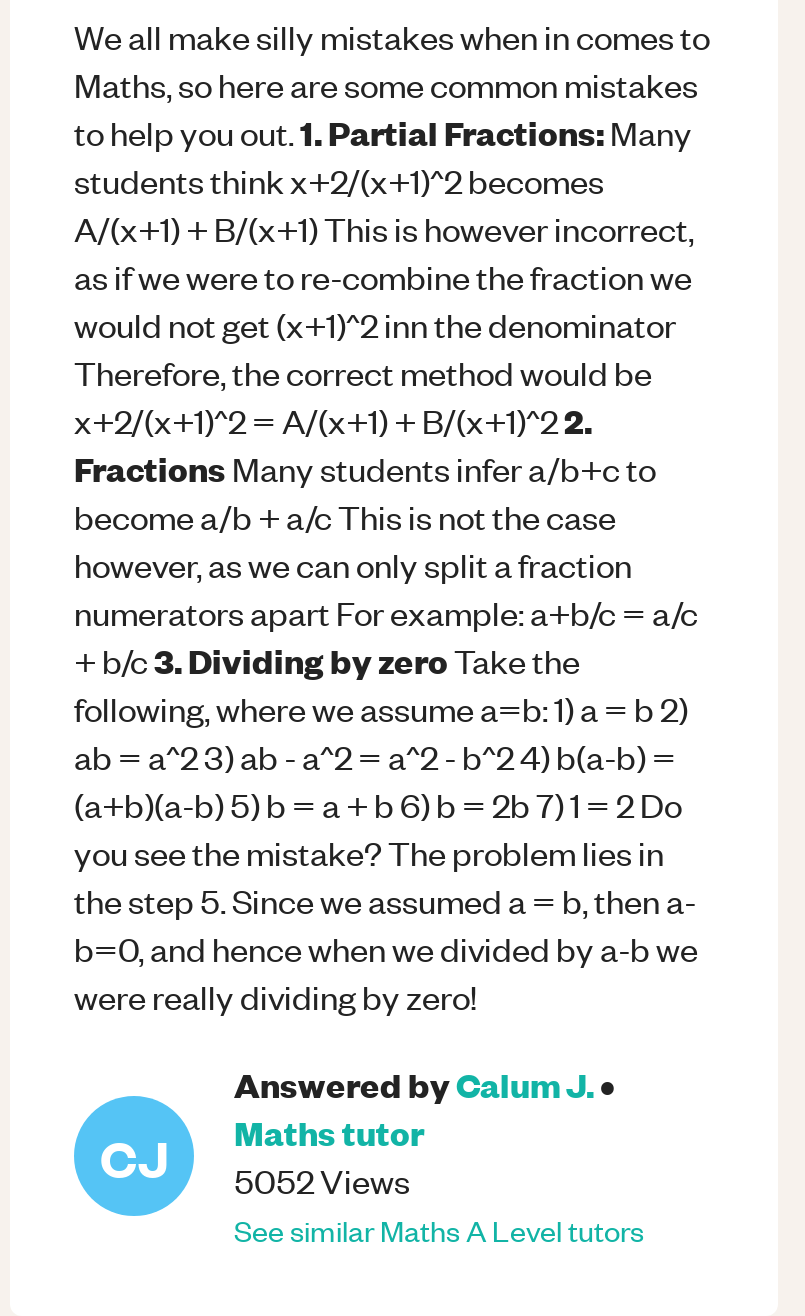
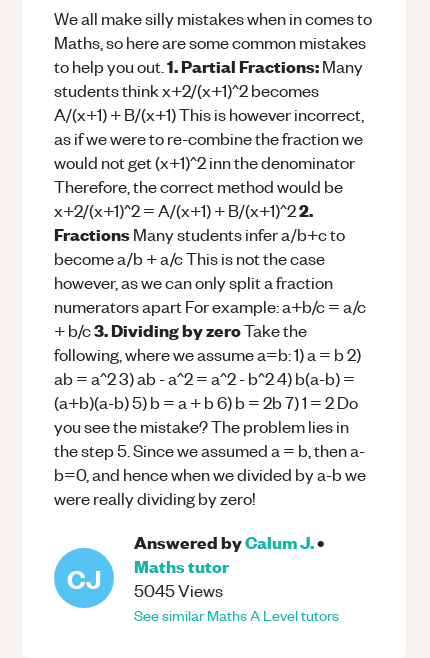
- CJ 5052 Views Mathstutor
+ CJ 5045 Views Mathstutor
